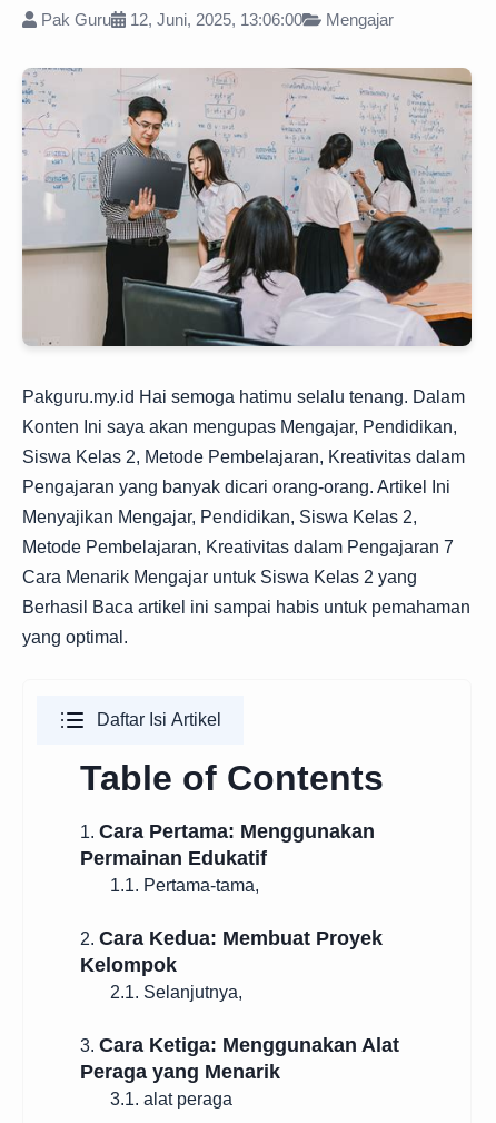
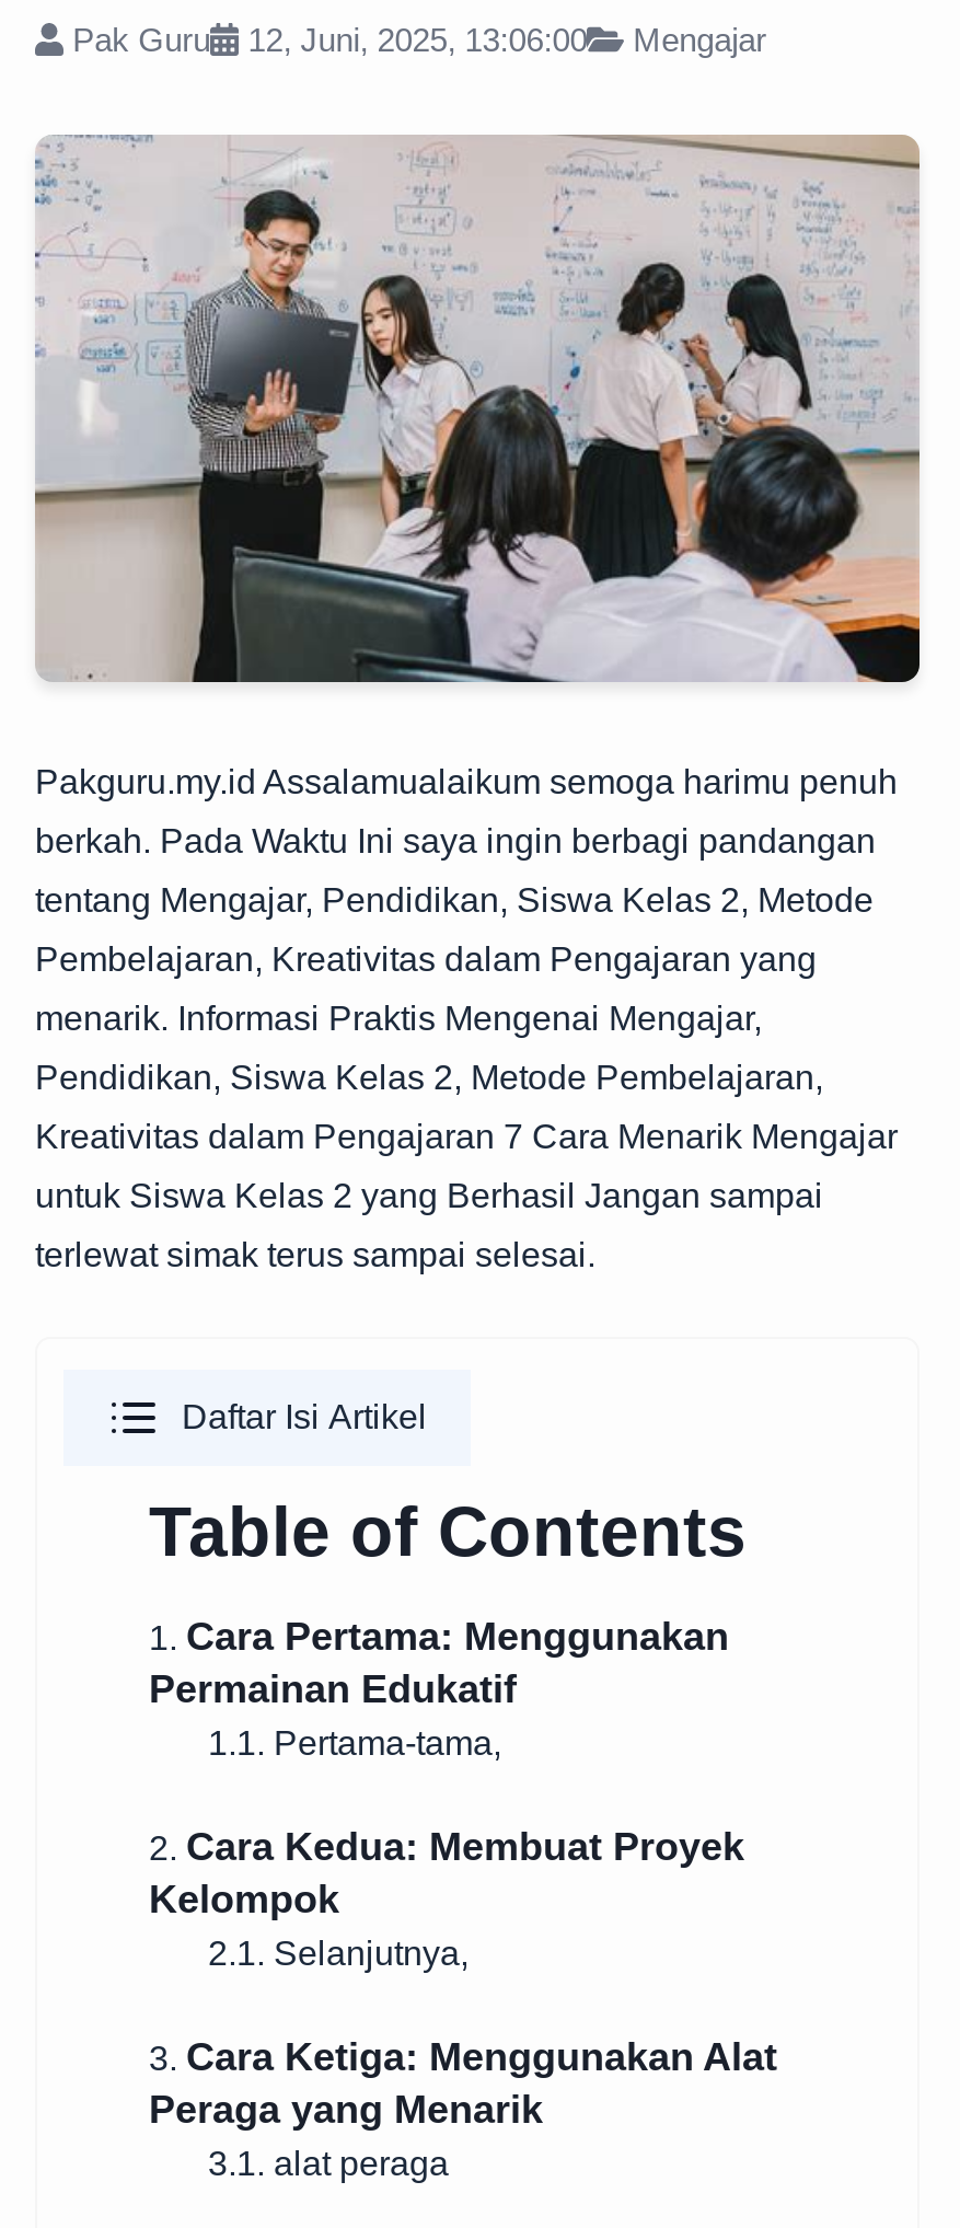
- Pakguru.my.id Hai semoga hatimu selalu tenang. Dalam
+ Pakguru.my.id Assalamualaikum semoga harimu penuh

- Konten Ini saya akan mengupas Mengajar, Pendidikan,
+ berkah. Pada Waktu Ini saya ingin berbagi pandangan

- Siswa Kelas 2, Metode Pembelajaran, Kreativitas dalam
+ tentang Mengajar, Pendidikan, Siswa Kelas 2, Metode

- Pengajaran yang banyak dicari orang-orang. Artikel Ini
+ Pembelajaran, Kreativitas dalam Pengajaran yang

- Menyajikan Mengajar, Pendidikan, Siswa Kelas 2,
+ menarik. Informasi Praktis Mengenai Mengajar,

- Metode Pembelajaran, Kreativitas dalam Pengajaran 7
+ Pendidikan, Siswa Kelas 2, Metode Pembelajaran,

- Cara Menarik Mengajar untuk Siswa Kelas 2 yang
+ Kreativitas dalam Pengajaran 7 Cara Menarik Mengajar

- Berhasil Baca artikel ini sampai habis untuk pemahaman
+ untuk Siswa Kelas 2 yang Berhasil Jangan sampai

- yang optimal.
+ terlewat simak terus sampai selesai.
